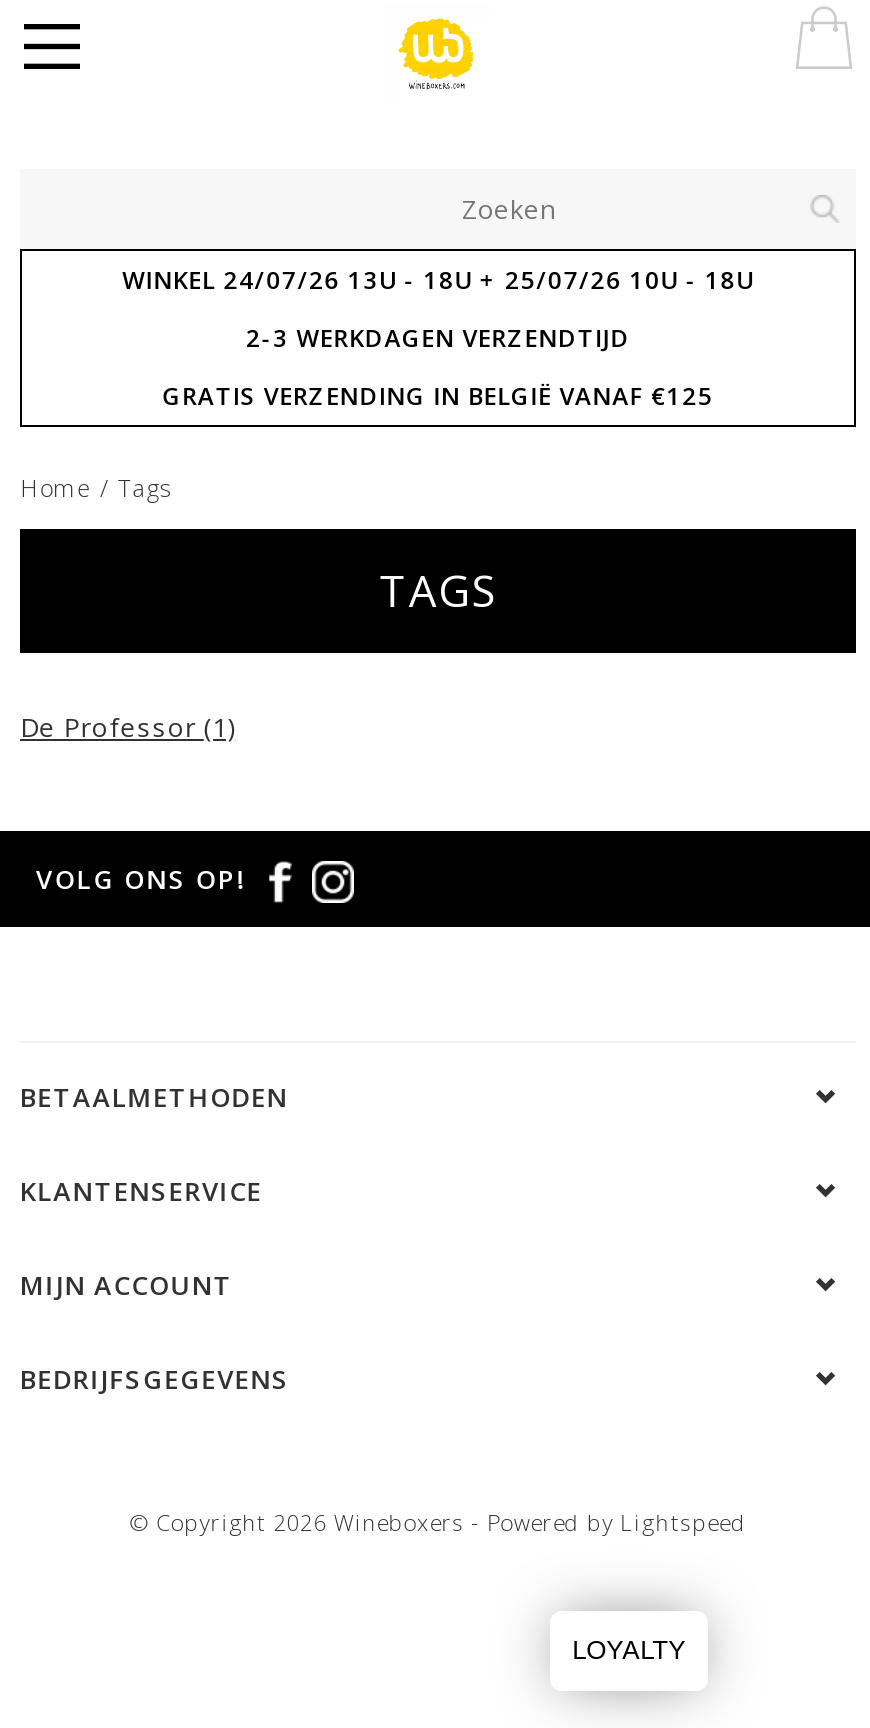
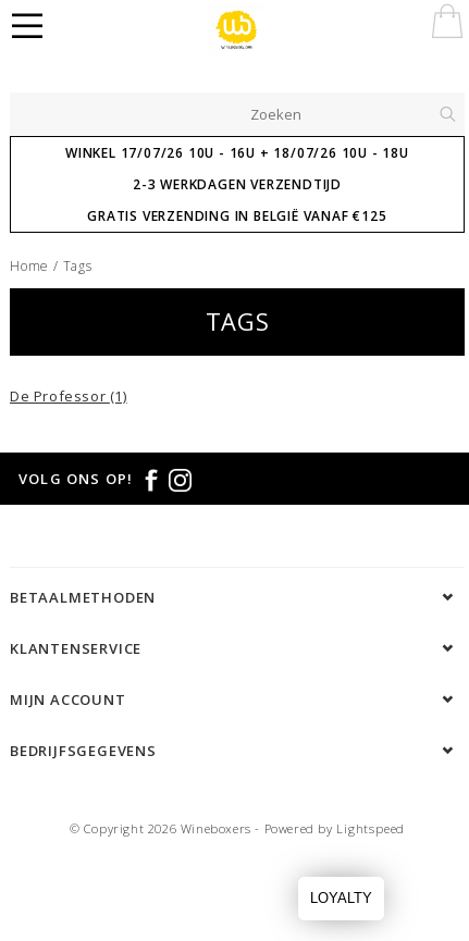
- WINKEL 24/07/26 13U - 18U + 25/07/26 10U - 18U
+ WINKEL 17/07/26 10U - 16U + 18/07/26 10U - 18U
